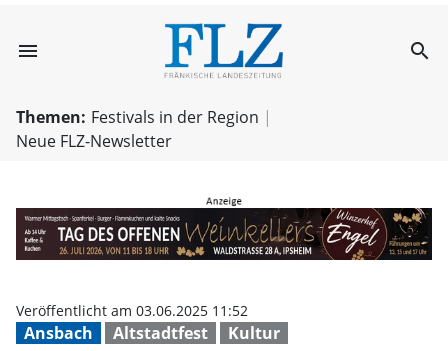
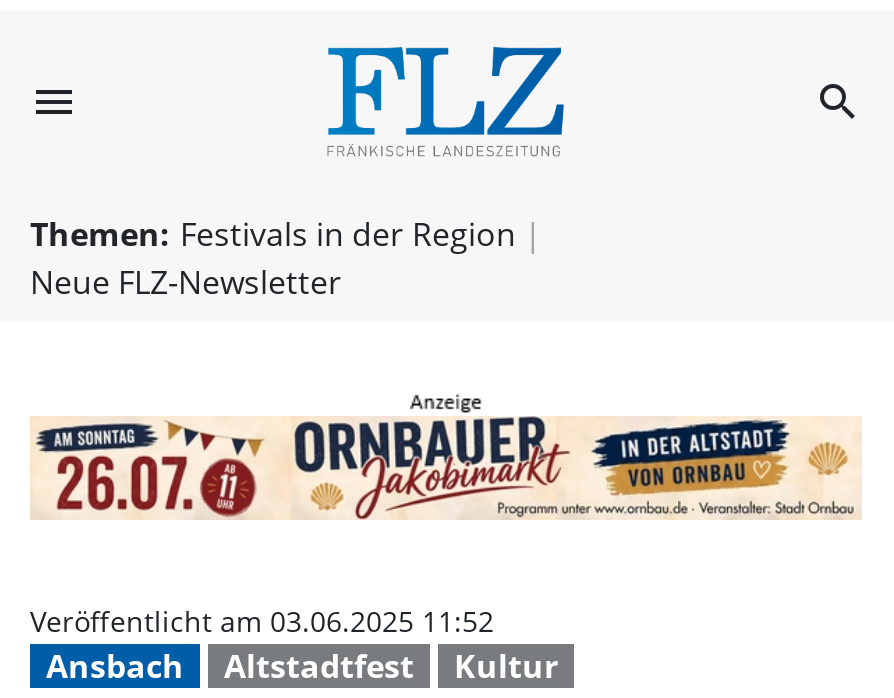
- [image]
+ [image]
